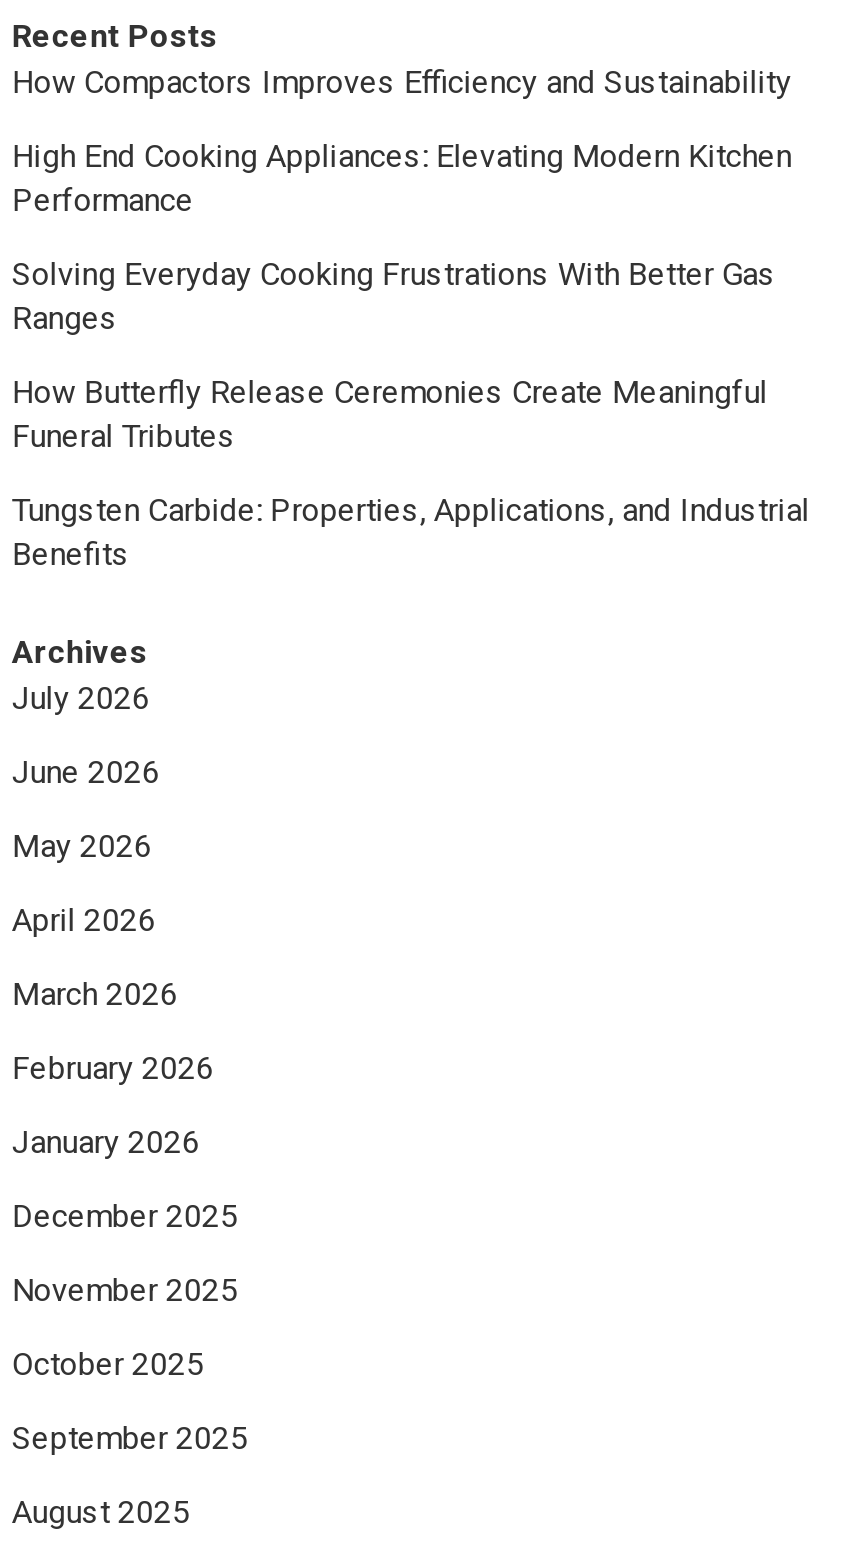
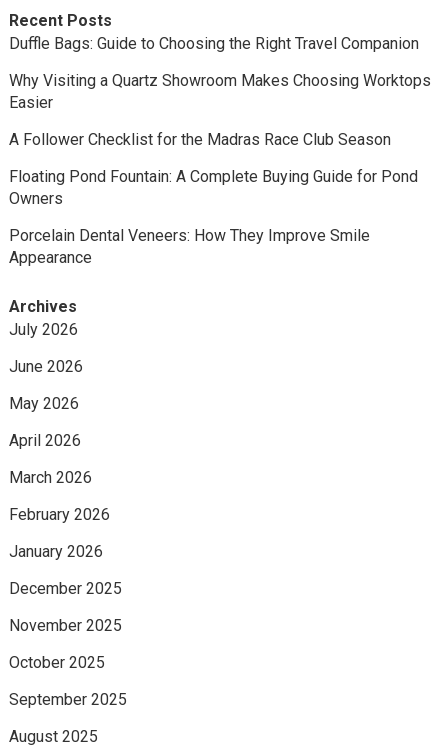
- How Compactors Improves Efficiency and Sustainability
+ Duffle Bags: Guide to Choosing the Right Travel Companion

- High End Cooking Appliances: Elevating Modern Kitchen
- Performance
+ Why Visiting a Quartz Showroom Makes Choosing Worktops
+ Easier

- Solving Everyday Cooking Frustrations With Better Gas
- Ranges
+ A Follower Checklist for the Madras Race Club Season

- How Butterfly Release Ceremonies Create Meaningful
- Funeral Tributes
+ Floating Pond Fountain: A Complete Buying Guide for Pond
+ Owners

- Tungsten Carbide: Properties, Applications, and Industrial
- Benefits
+ Porcelain Dental Veneers: How They Improve Smile
+ Appearance
